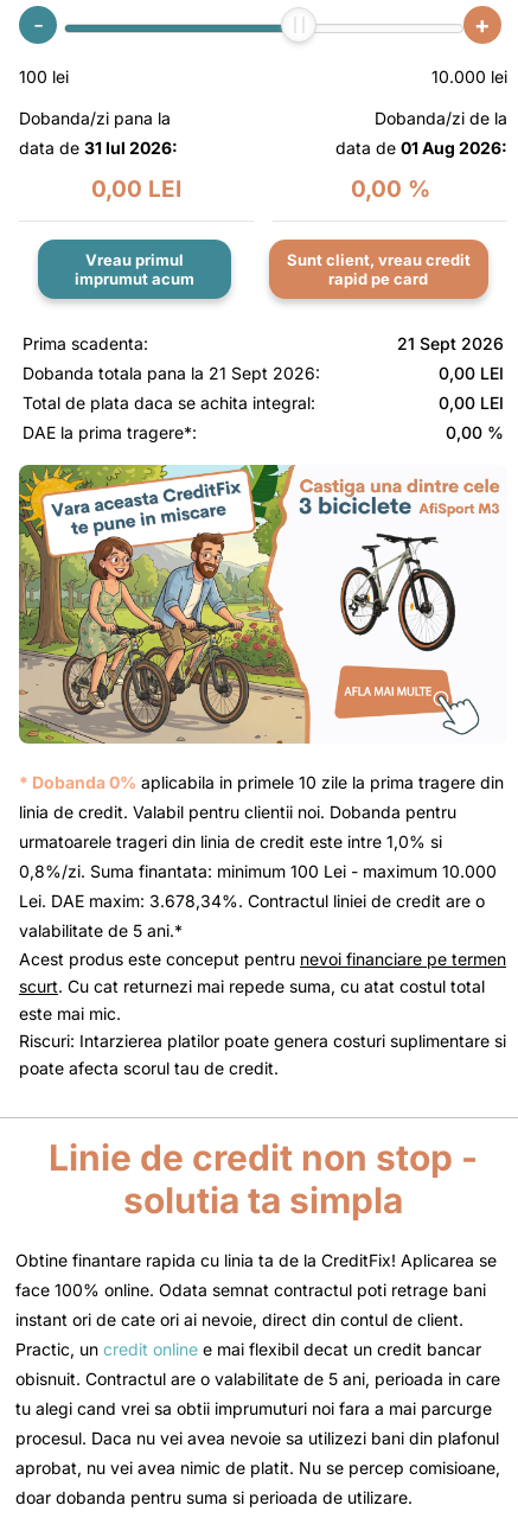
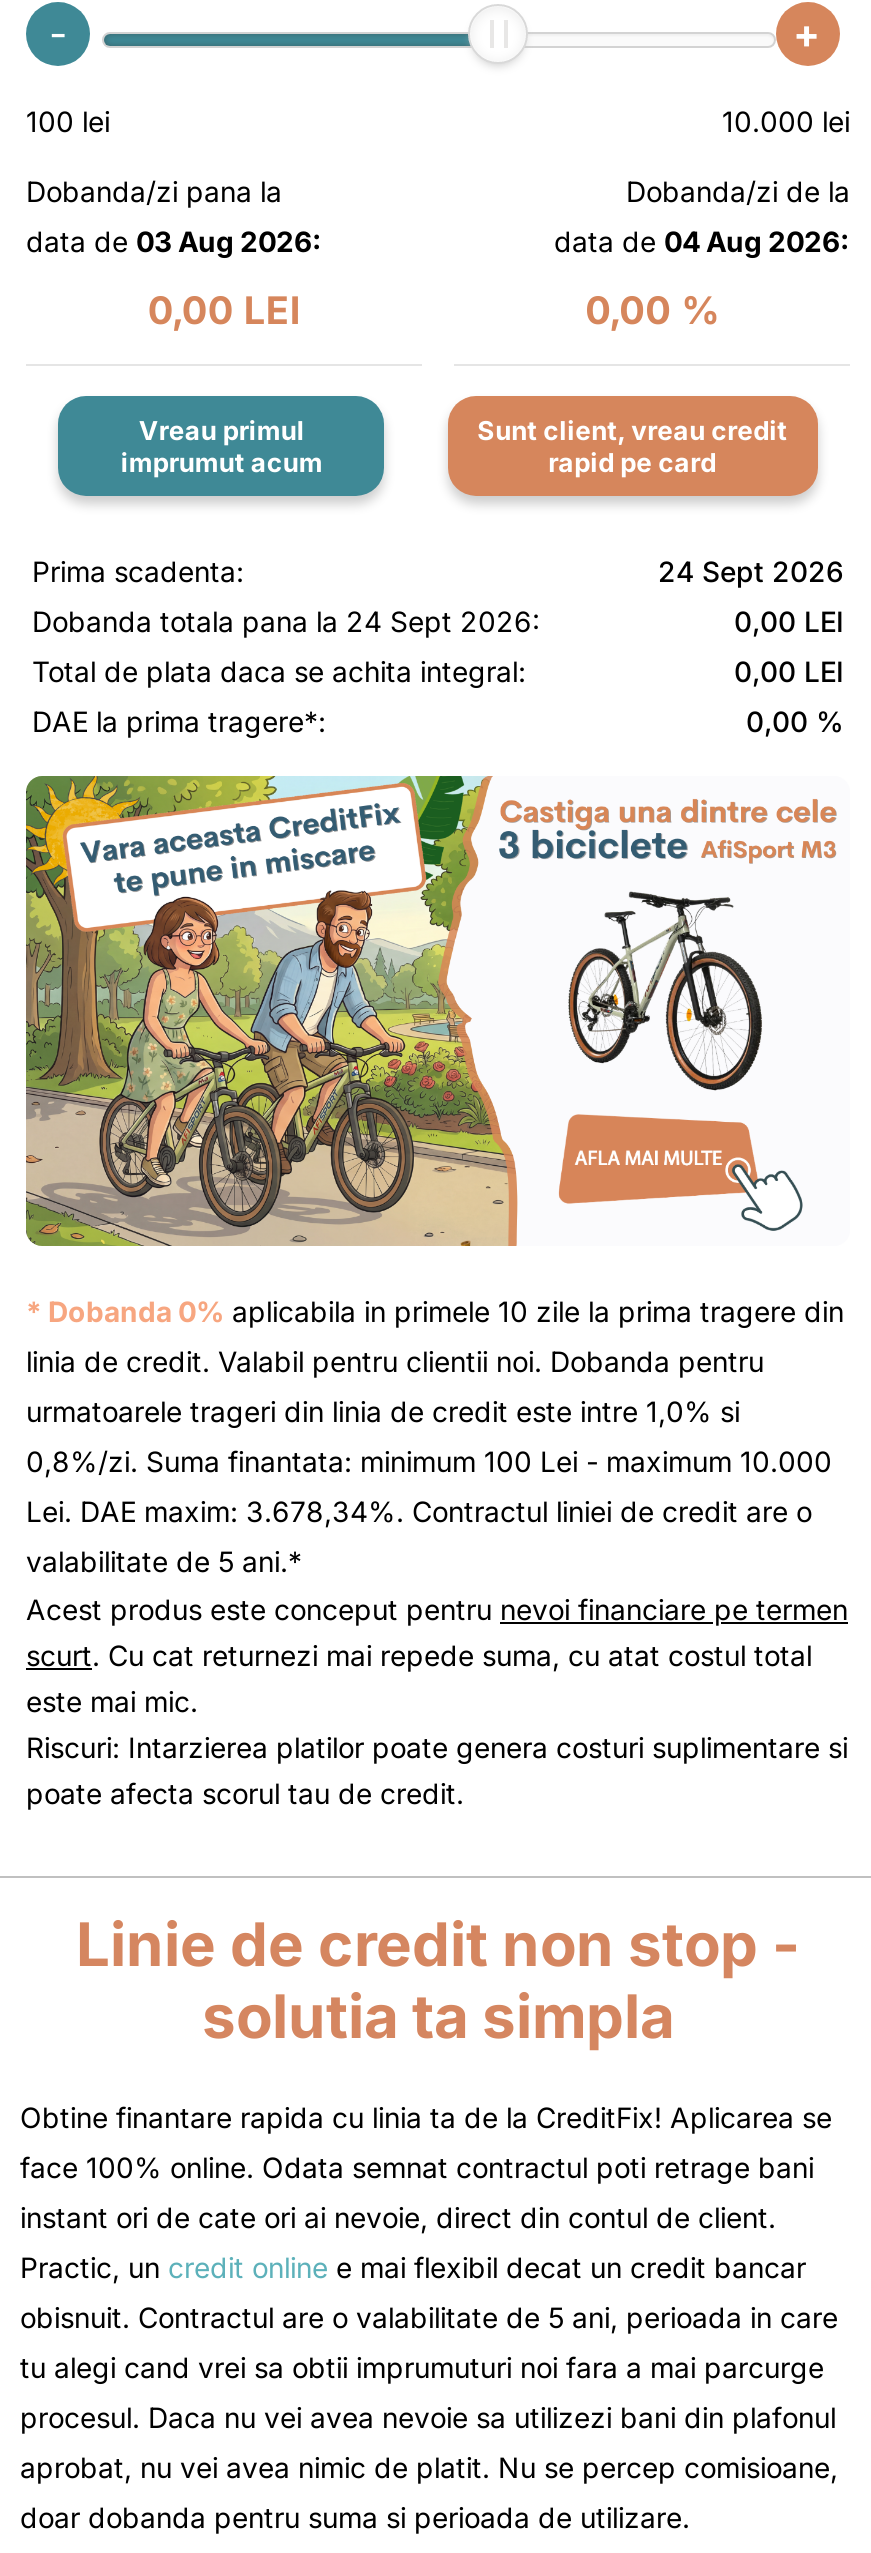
- data de 31 Iul 2026:
+ data de 03 Aug 2026:

- data de 01 Aug 2026:
+ data de 04 Aug 2026:

- 21 Sept 2026
+ 24 Sept 2026

- Dobanda totala pana la 21 Sept 2026:
+ Dobanda totala pana la 24 Sept 2026:
